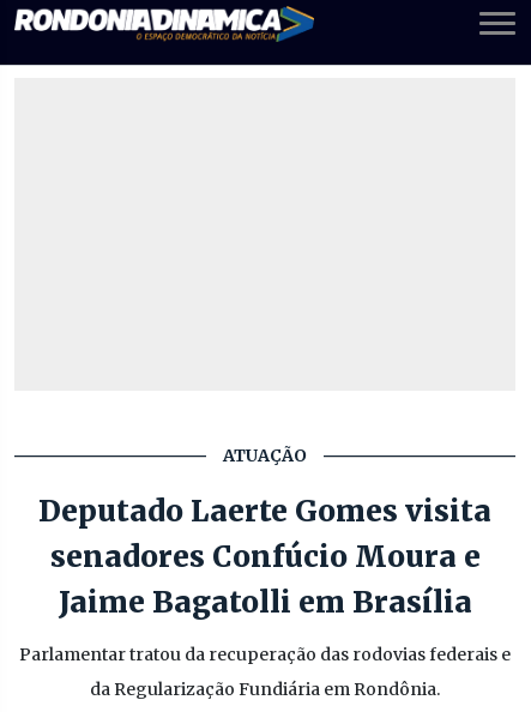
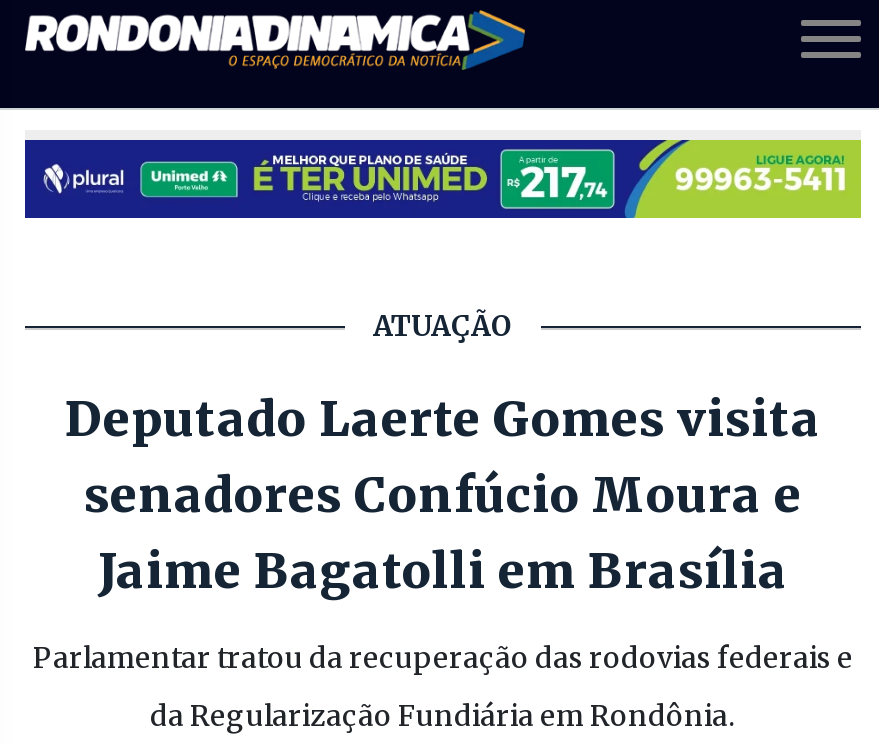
+ [image]
